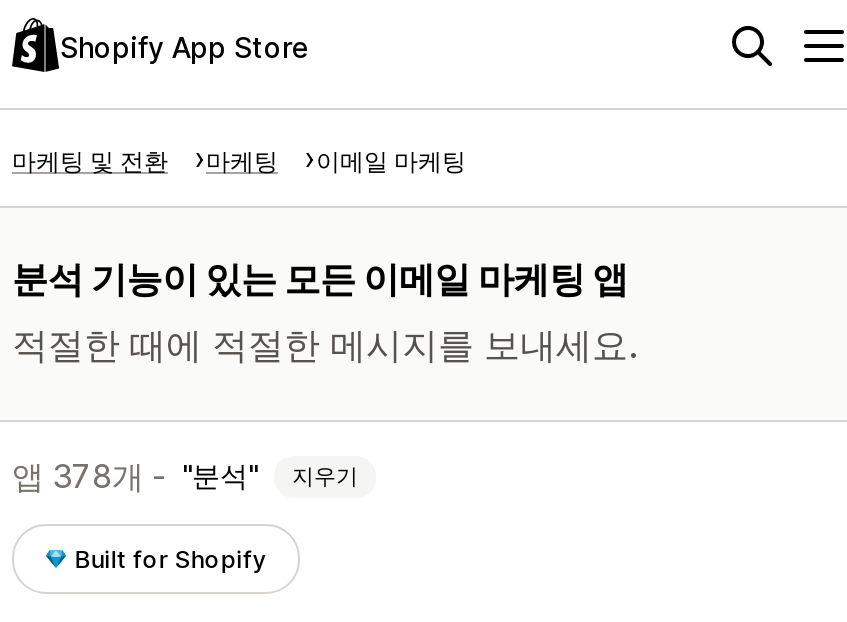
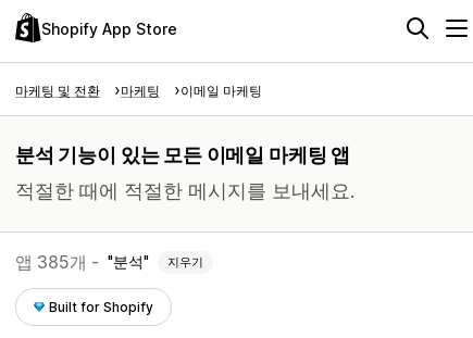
- 앱 378개 - 분석 지우기
+ 앱 385개 - 분석 지우기
